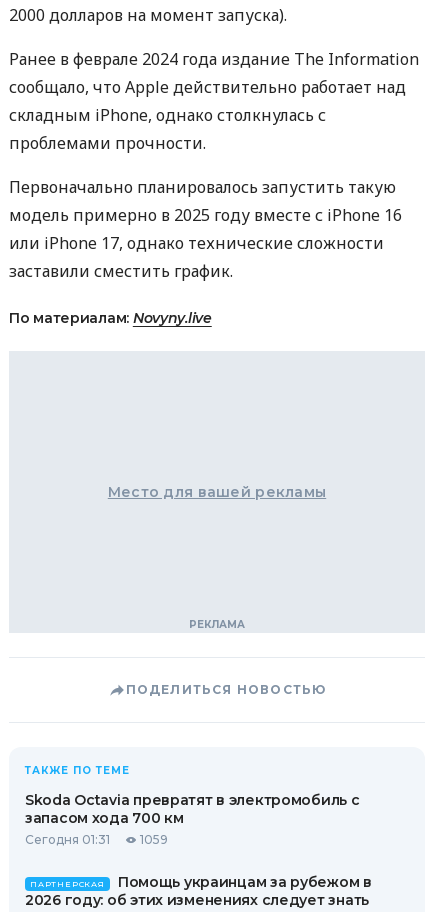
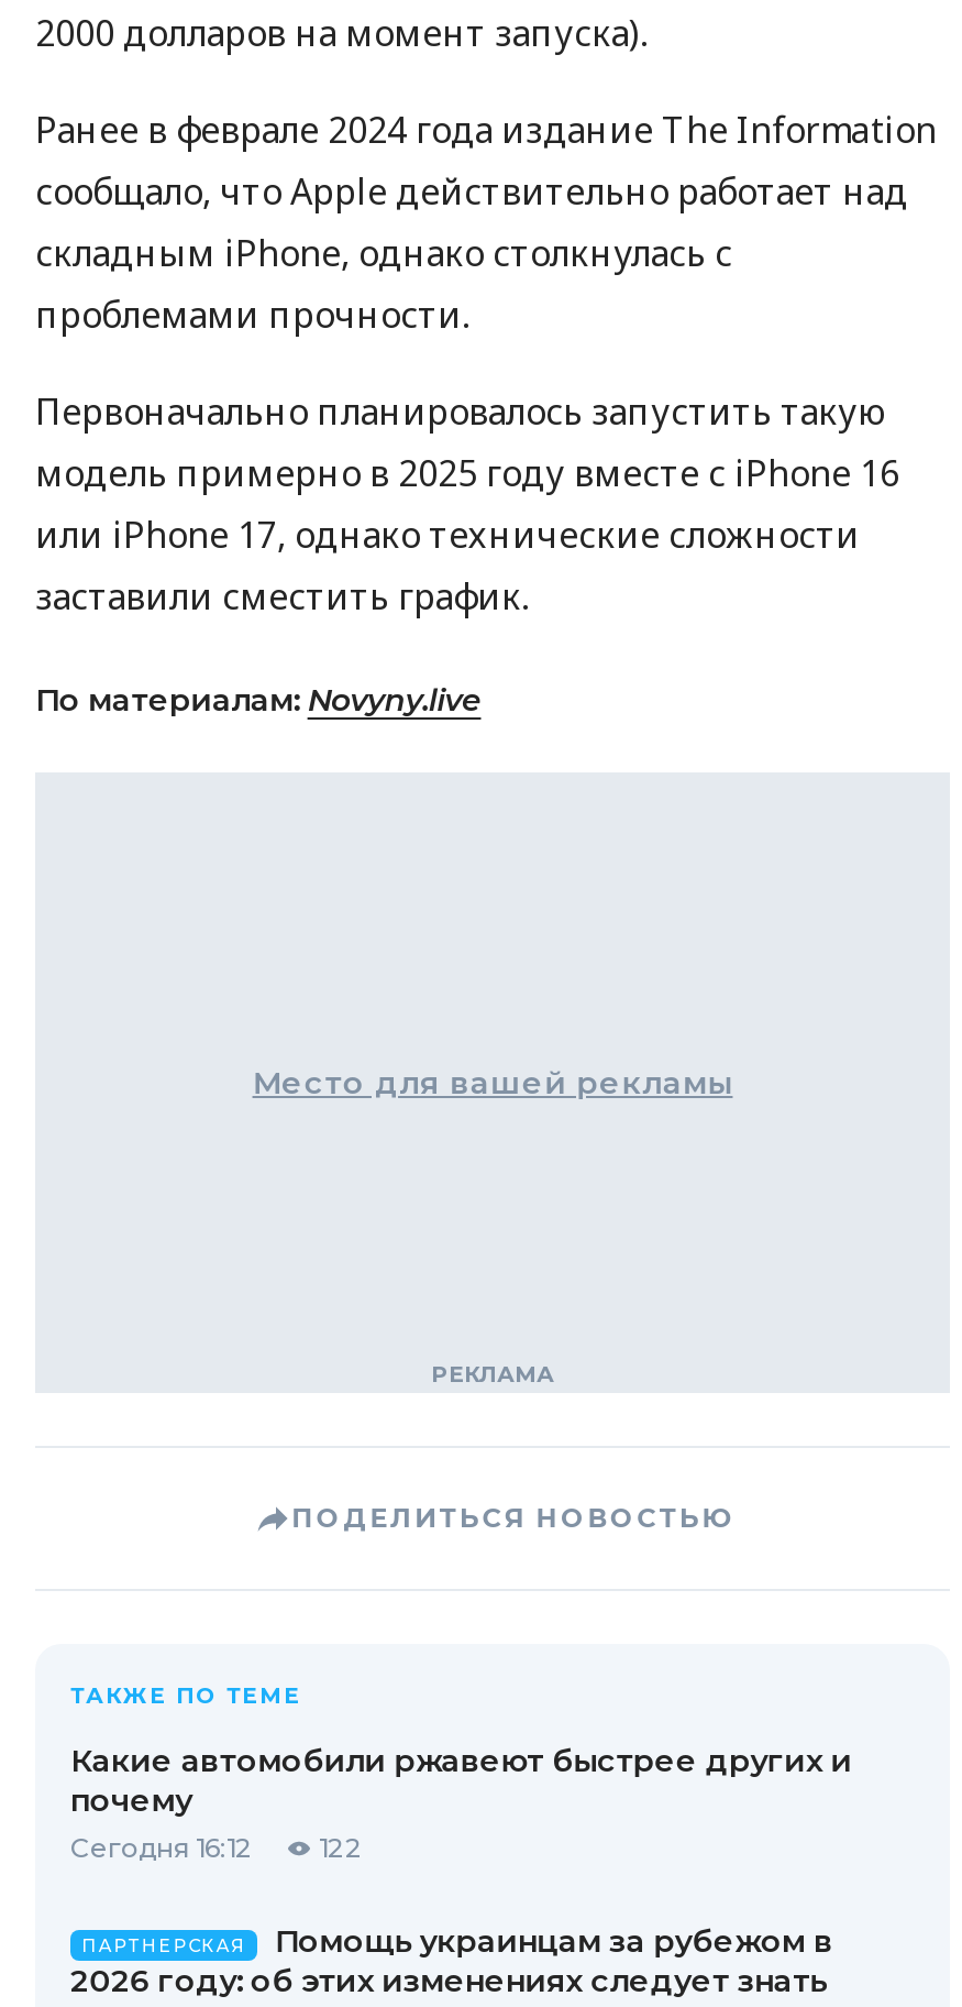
- Skoda Octavia превратят в электромобиль с
- запасом хода 700 км
- Сегодня 01:31
- 1059
+ Какие автомобили ржавеют быстрее других и
+ почему
+ Сегодня 16:12
+ 122
